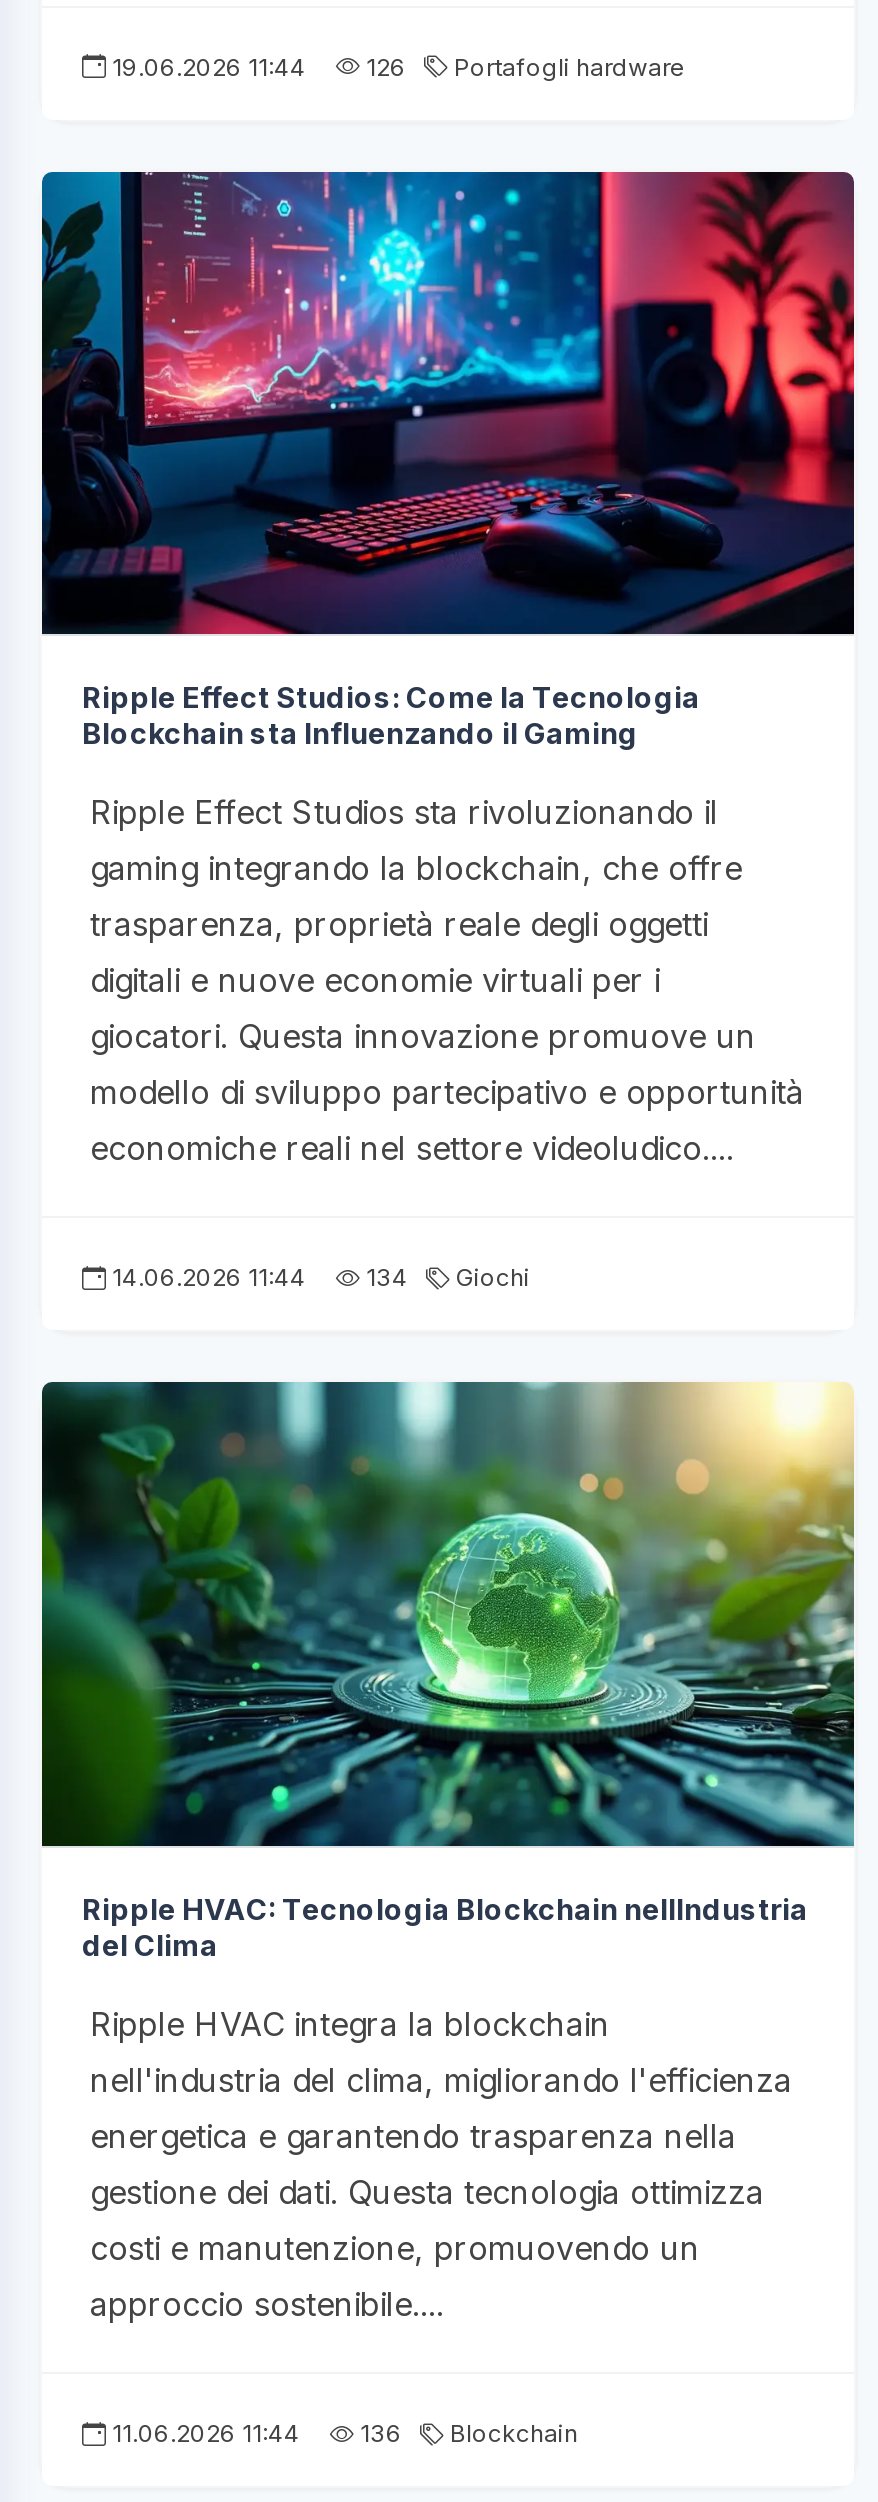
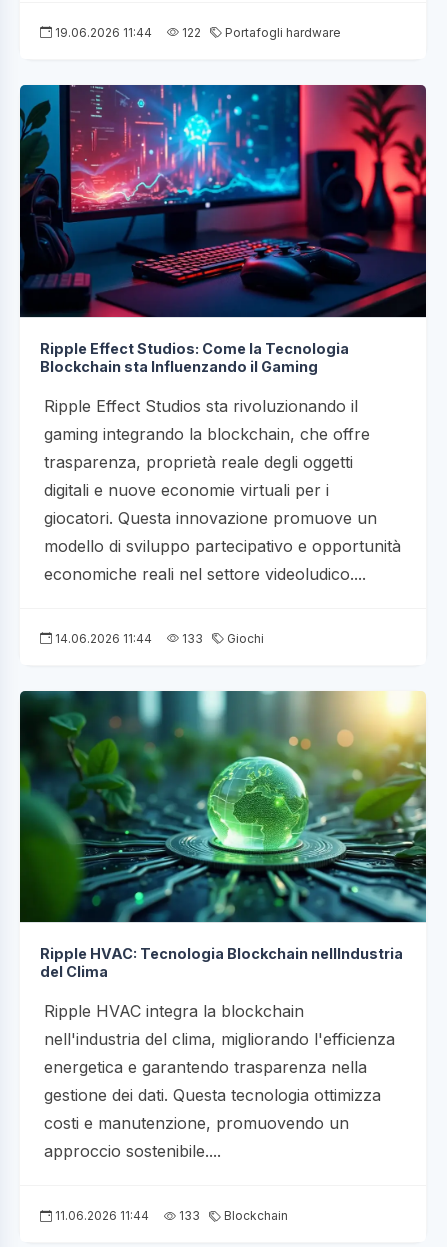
- 19.06.2026 11:44 126 Portafogli hardware
+ 19.06.2026 11:44 122 Portafogli hardware

- 14.06.2026 11:44 134 Giochi
+ 14.06.2026 11:44 133 Giochi

- 11.06.2026 11:44 136 Blockchain
+ 11.06.2026 11:44 133 Blockchain
